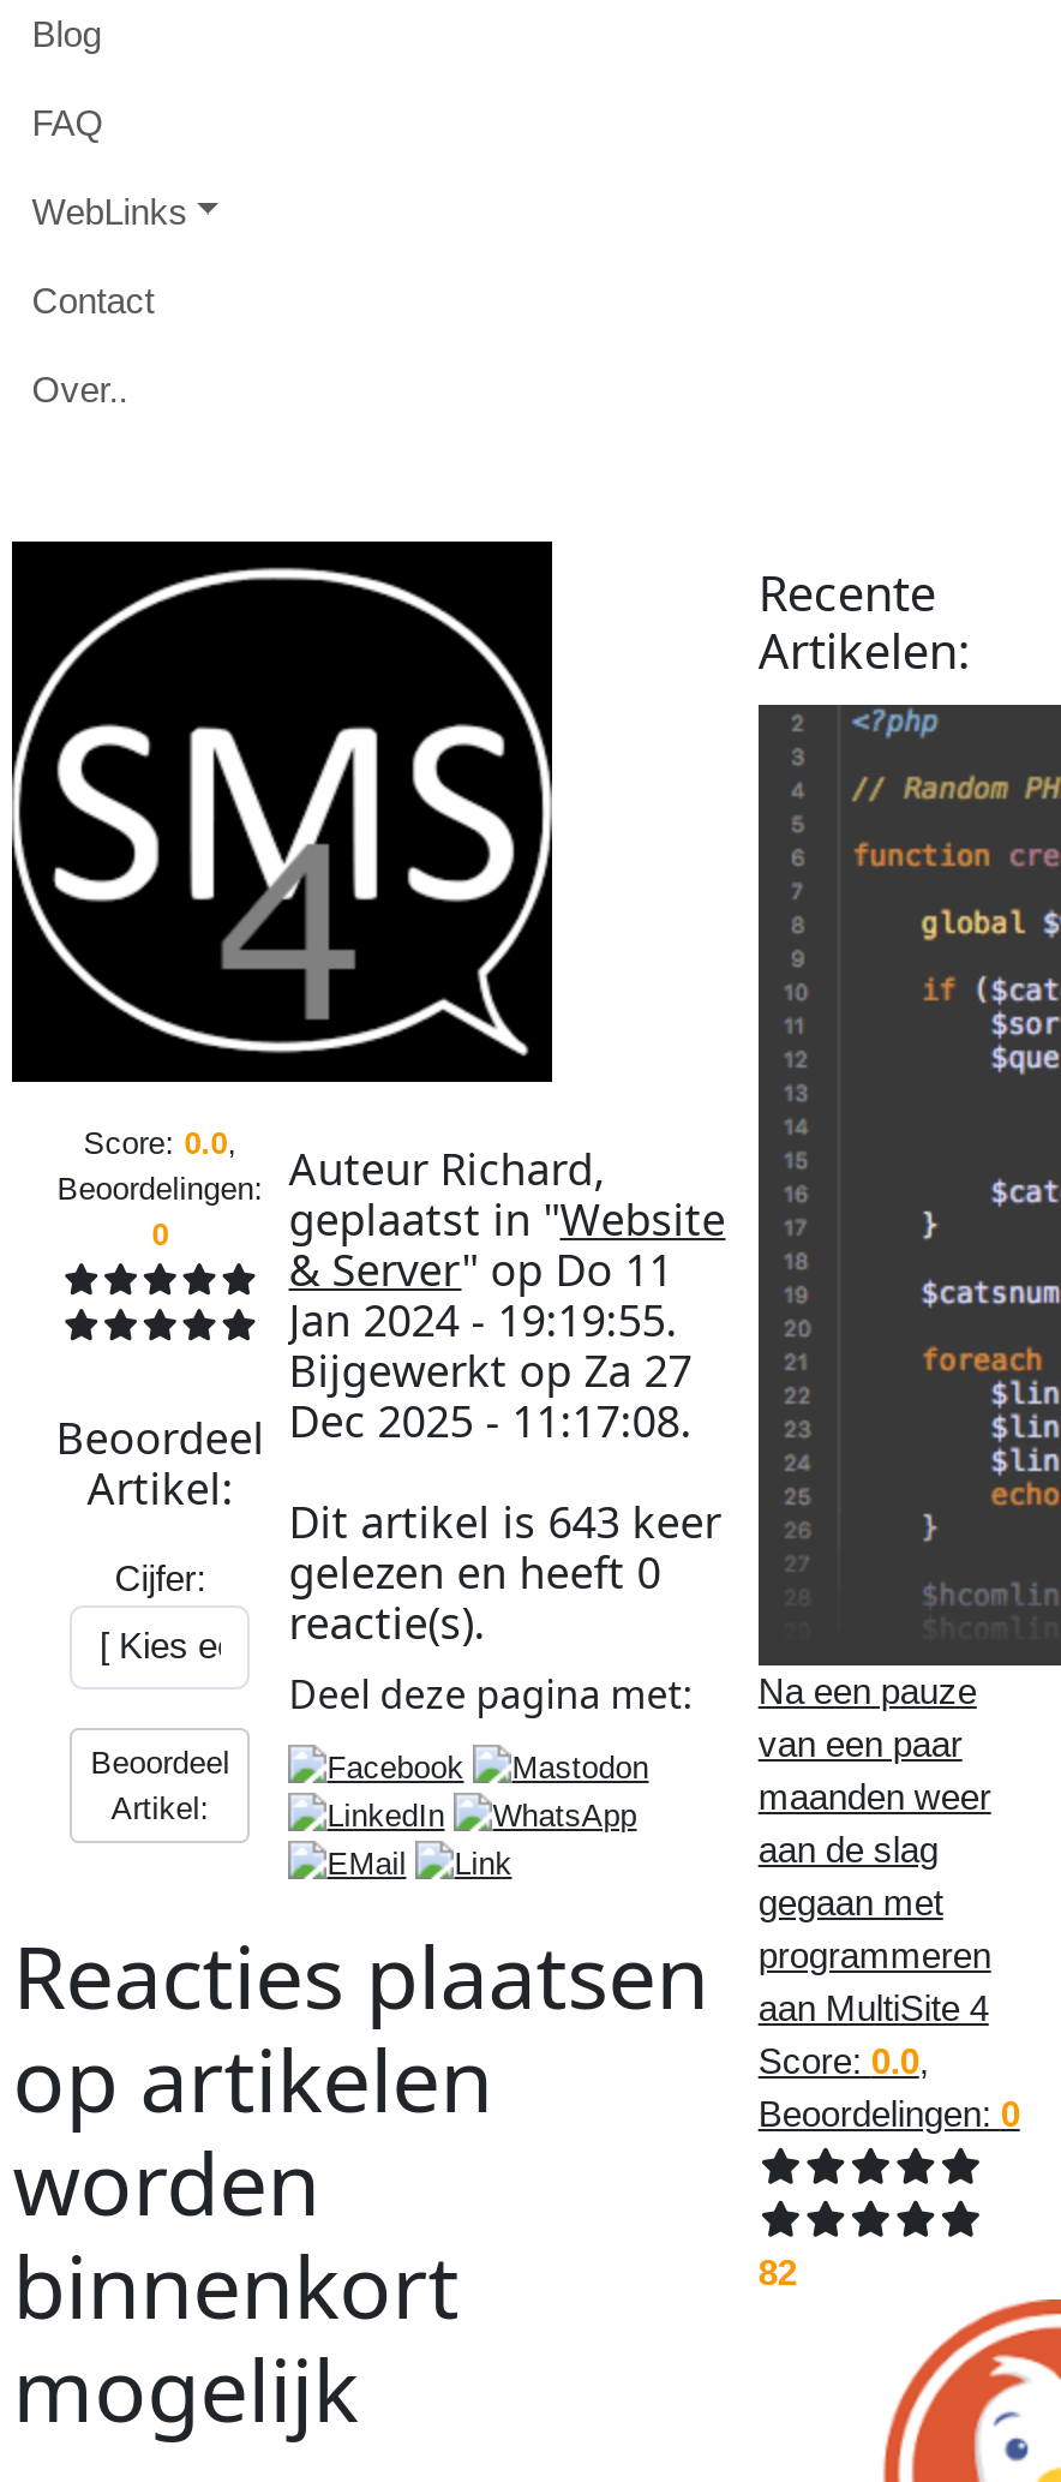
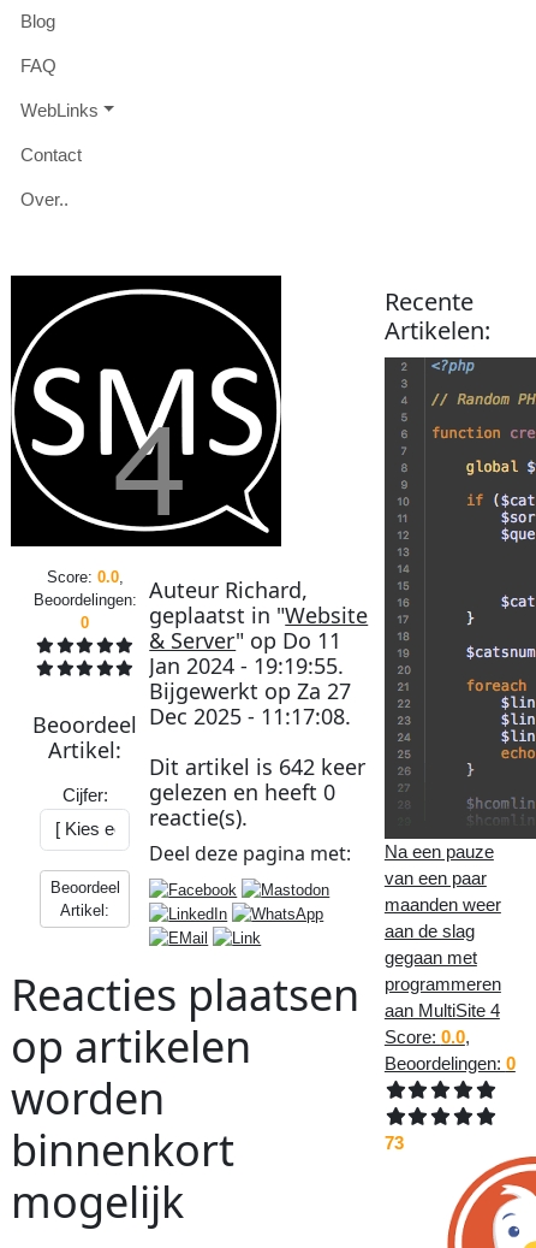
- Dit artikel is 643 keer
+ Dit artikel is 642 keer

- 82
+ 73
